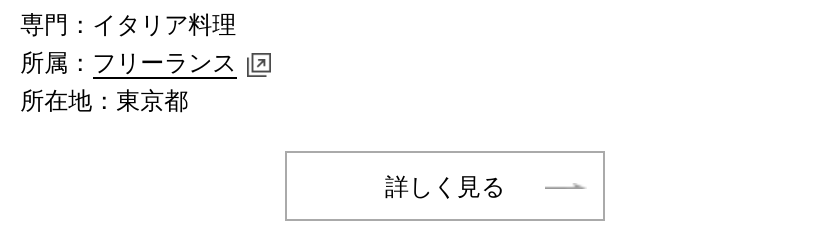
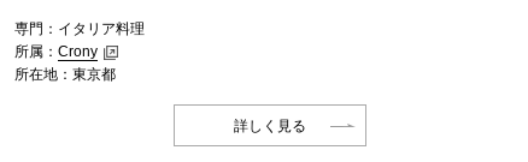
- 所属：フリーランス
+ 所属：Crony
